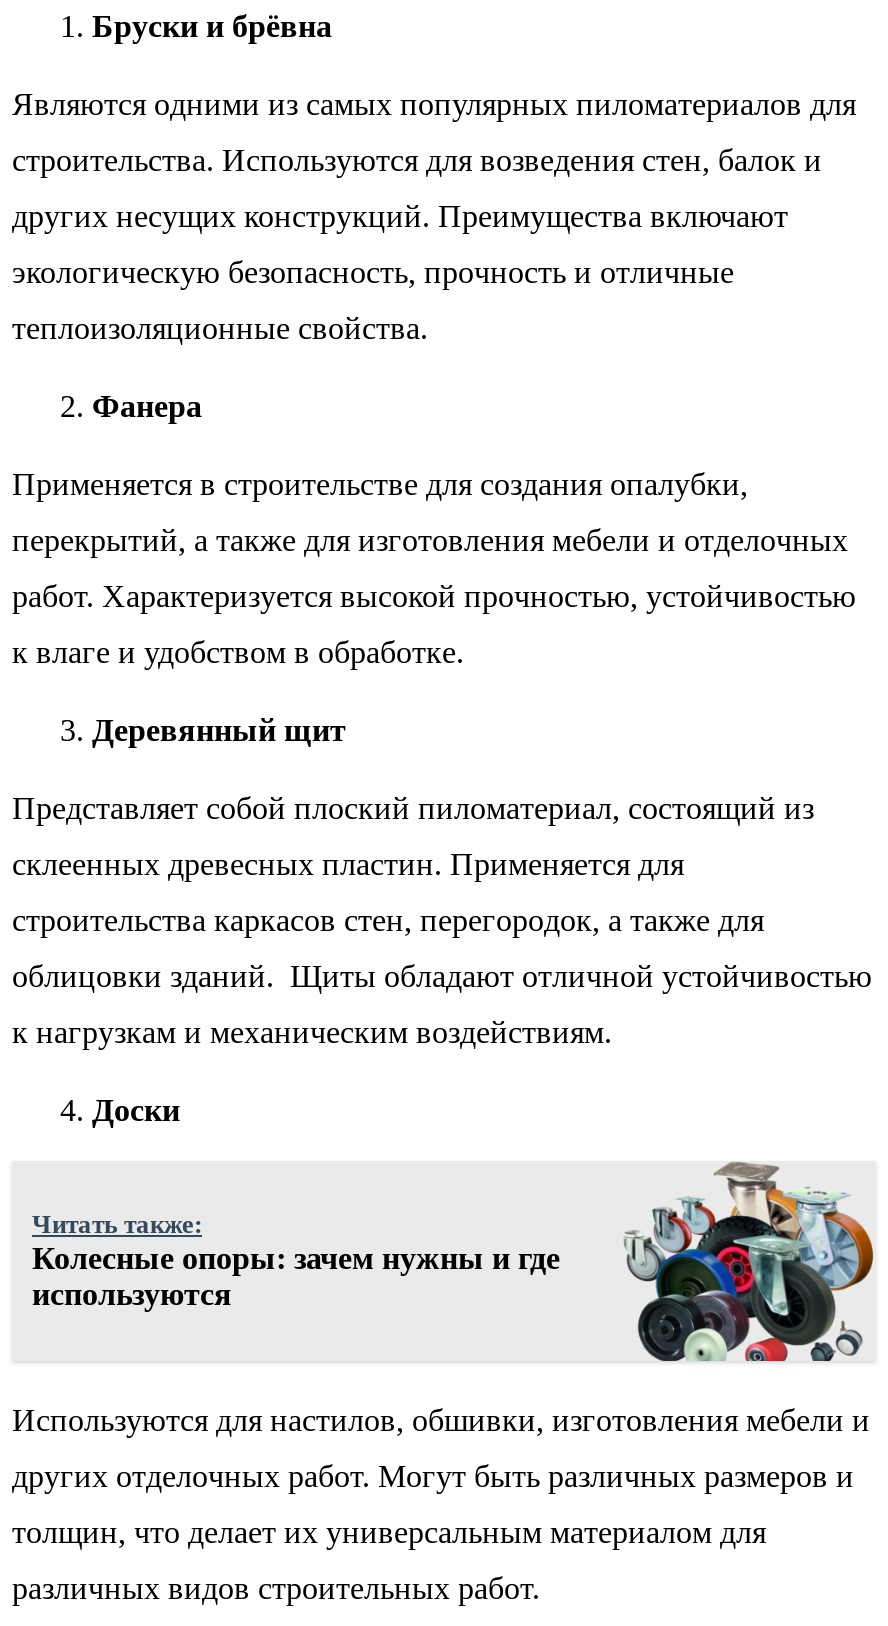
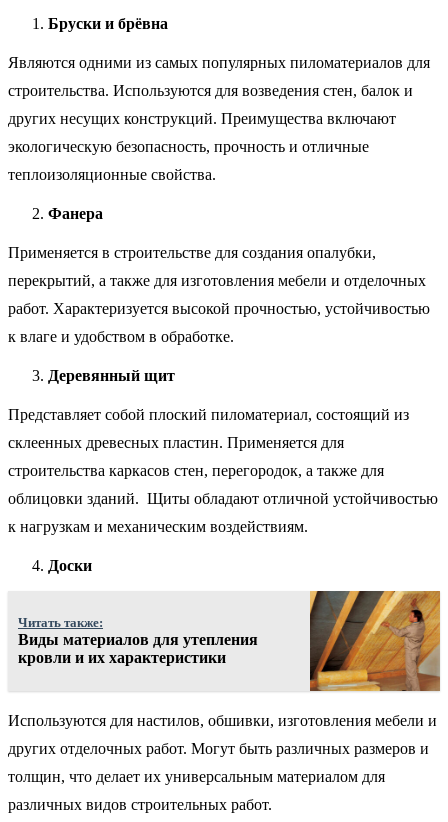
- [image]
+ [image]

- Колесные опоры: зачем нужны и где
- используются
+ Виды материалов для утепления
+ кровли и их характеристики
